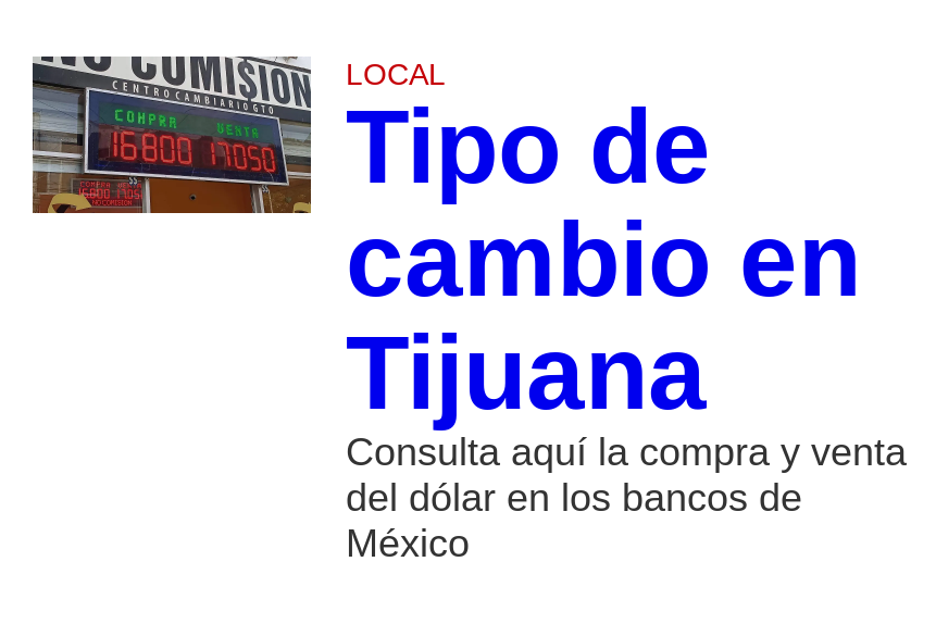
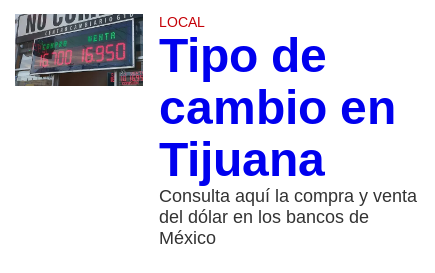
- [image]
+ [image]
